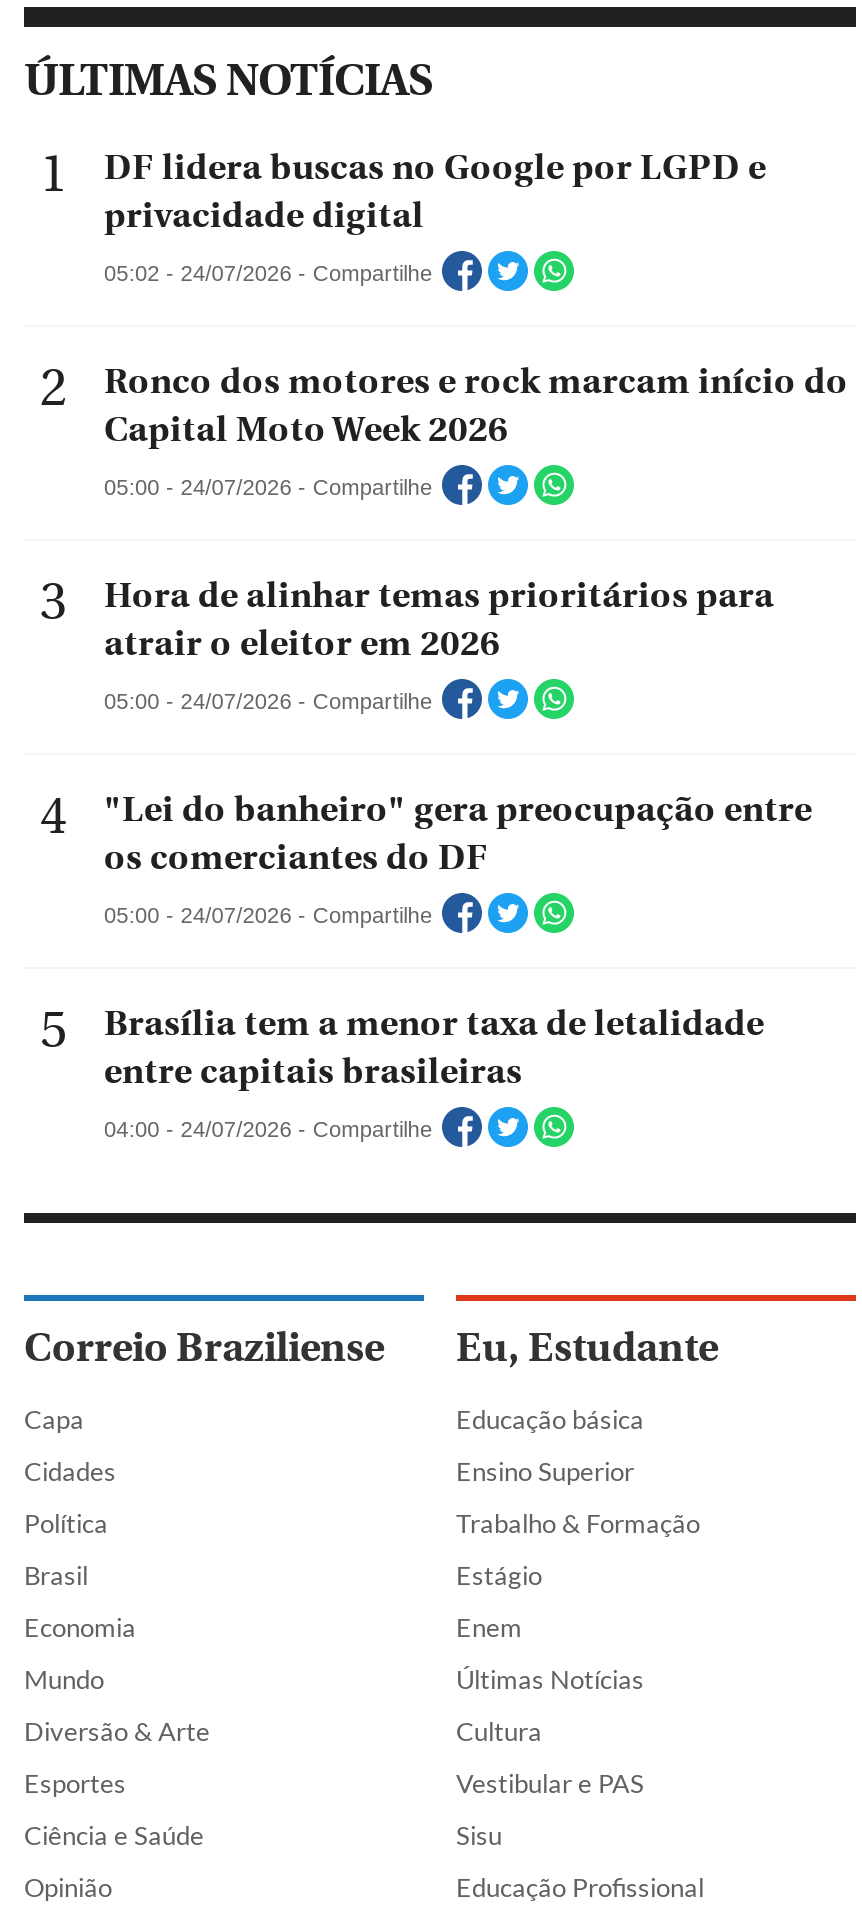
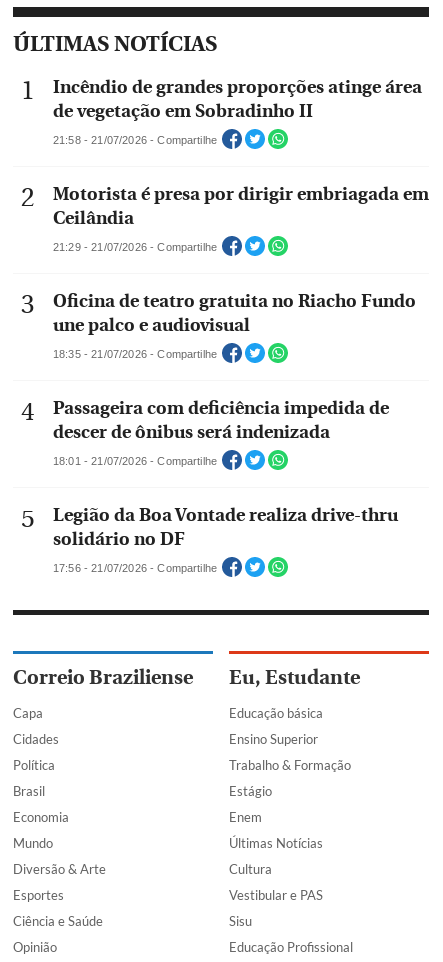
- DF lidera buscas no Google por LGPD e
- privacidade digital
+ Incêndio de grandes proporções atinge área
+ de vegetação em Sobradinho II

- 05:02 - 24/07/2026 - Compartilhe
+ 21:58 - 21/07/2026 - Compartilhe

- Ronco dos motores e rock marcam início do
- Capital Moto Week 2026
+ Motorista é presa por dirigir embriagada em
+ Ceilândia

- 05:00 - 24/07/2026 - Compartilhe
+ 21:29 - 21/07/2026 - Compartilhe

- Hora de alinhar temas prioritários para
- atrair o eleitor em 2026
+ Oficina de teatro gratuita no Riacho Fundo
+ une palco e audiovisual

- 05:00 - 24/07/2026 - Compartilhe
+ 18:35 - 21/07/2026 - Compartilhe

- "Lei do banheiro" gera preocupação entre
- os comerciantes do DF
+ Passageira com deficiência impedida de
+ descer de ônibus será indenizada

- 05:00 - 24/07/2026 - Compartilhe
+ 18:01 - 21/07/2026 - Compartilhe

- Brasília tem a menor taxa de letalidade
- entre capitais brasileiras
+ Legião da Boa Vontade realiza drive-thru
+ solidário no DF

- 04:00 - 24/07/2026 - Compartilhe
+ 17:56 - 21/07/2026 - Compartilhe
